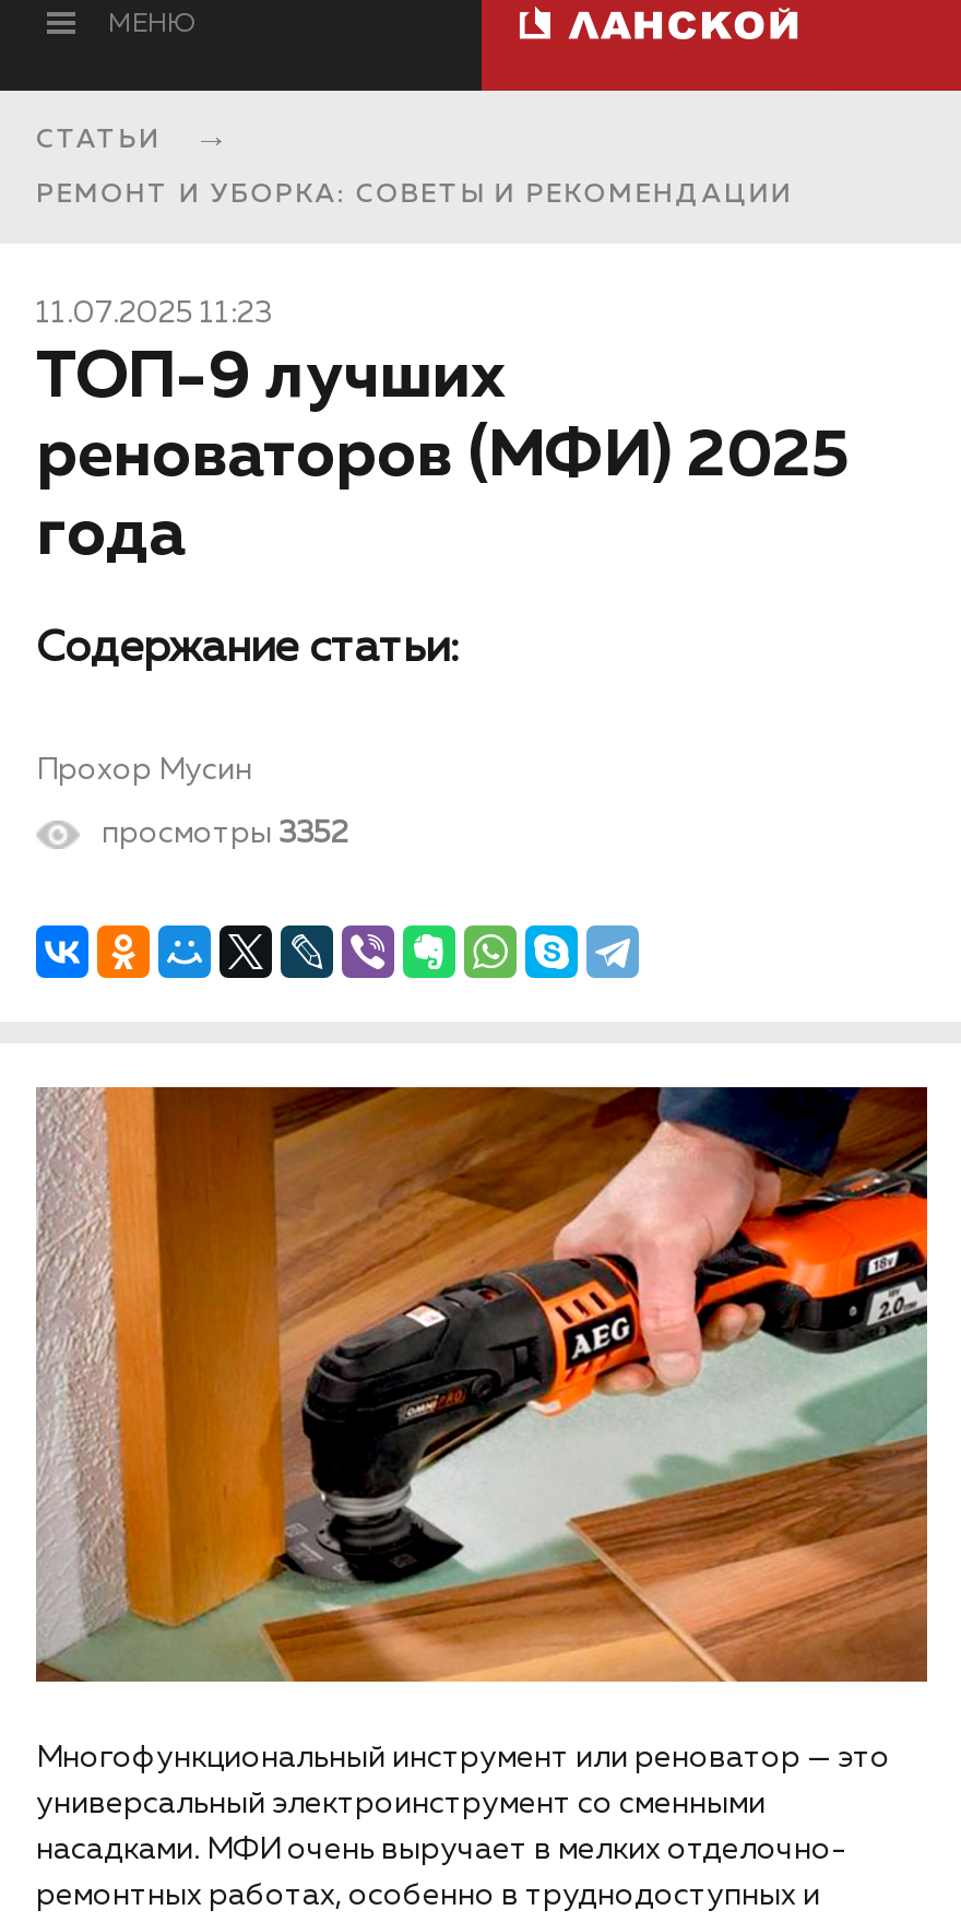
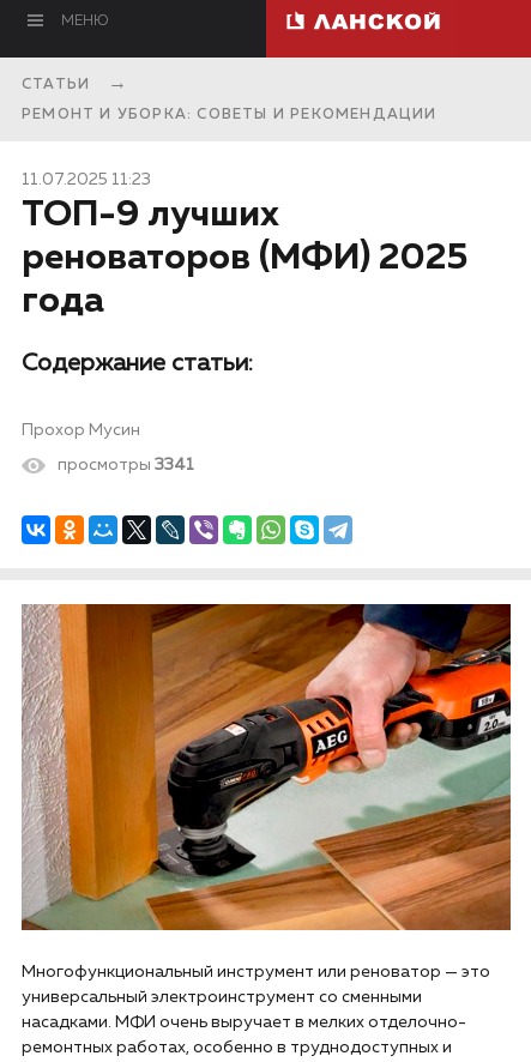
- просмотры 3352
+ просмотры 3341
